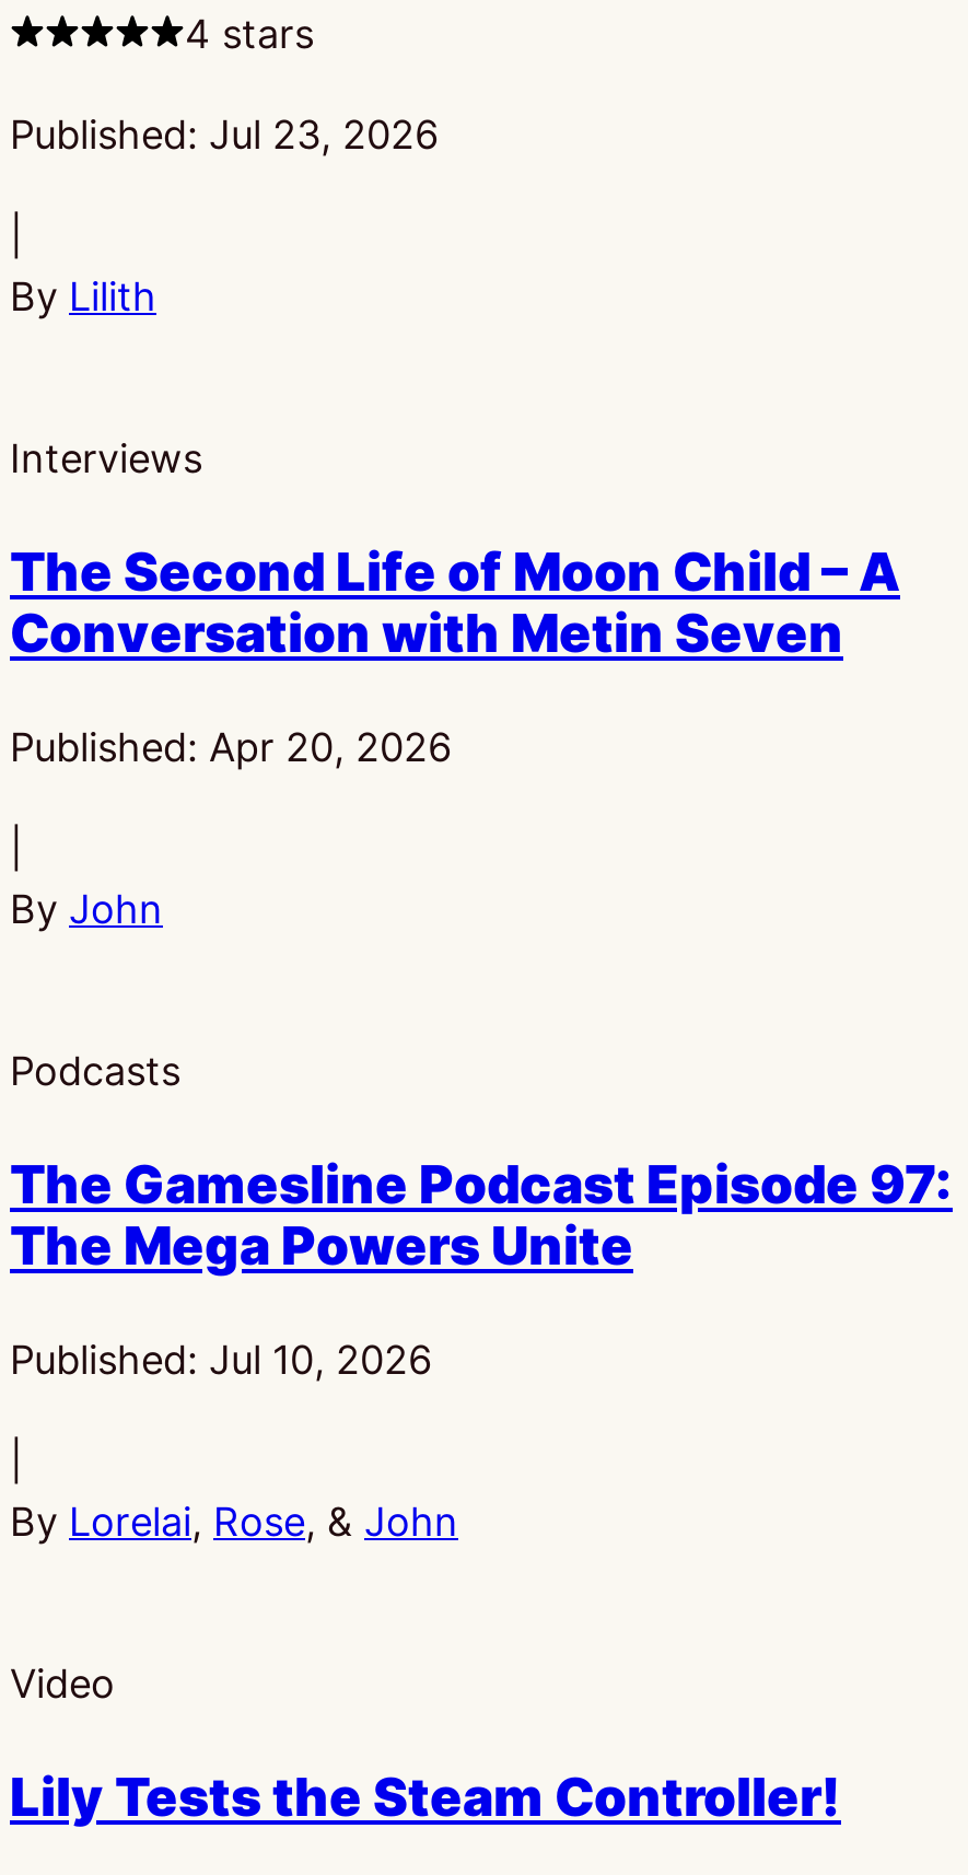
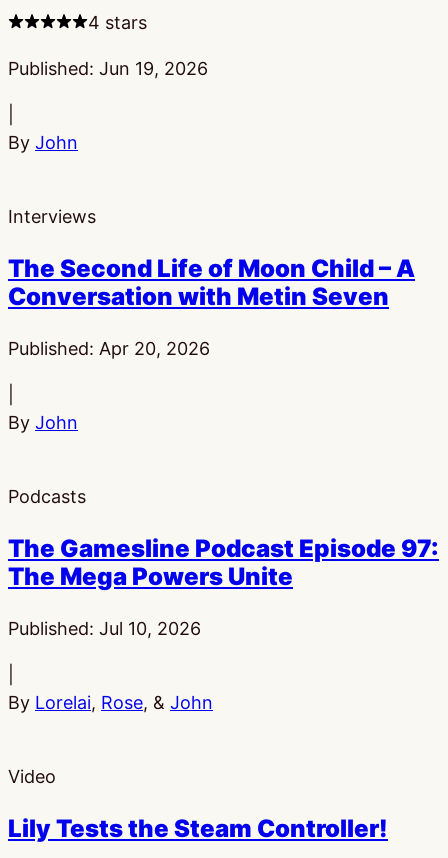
- Published: Jul 23, 2026
+ Published: Jun 19, 2026

- By Lilith
+ By John
